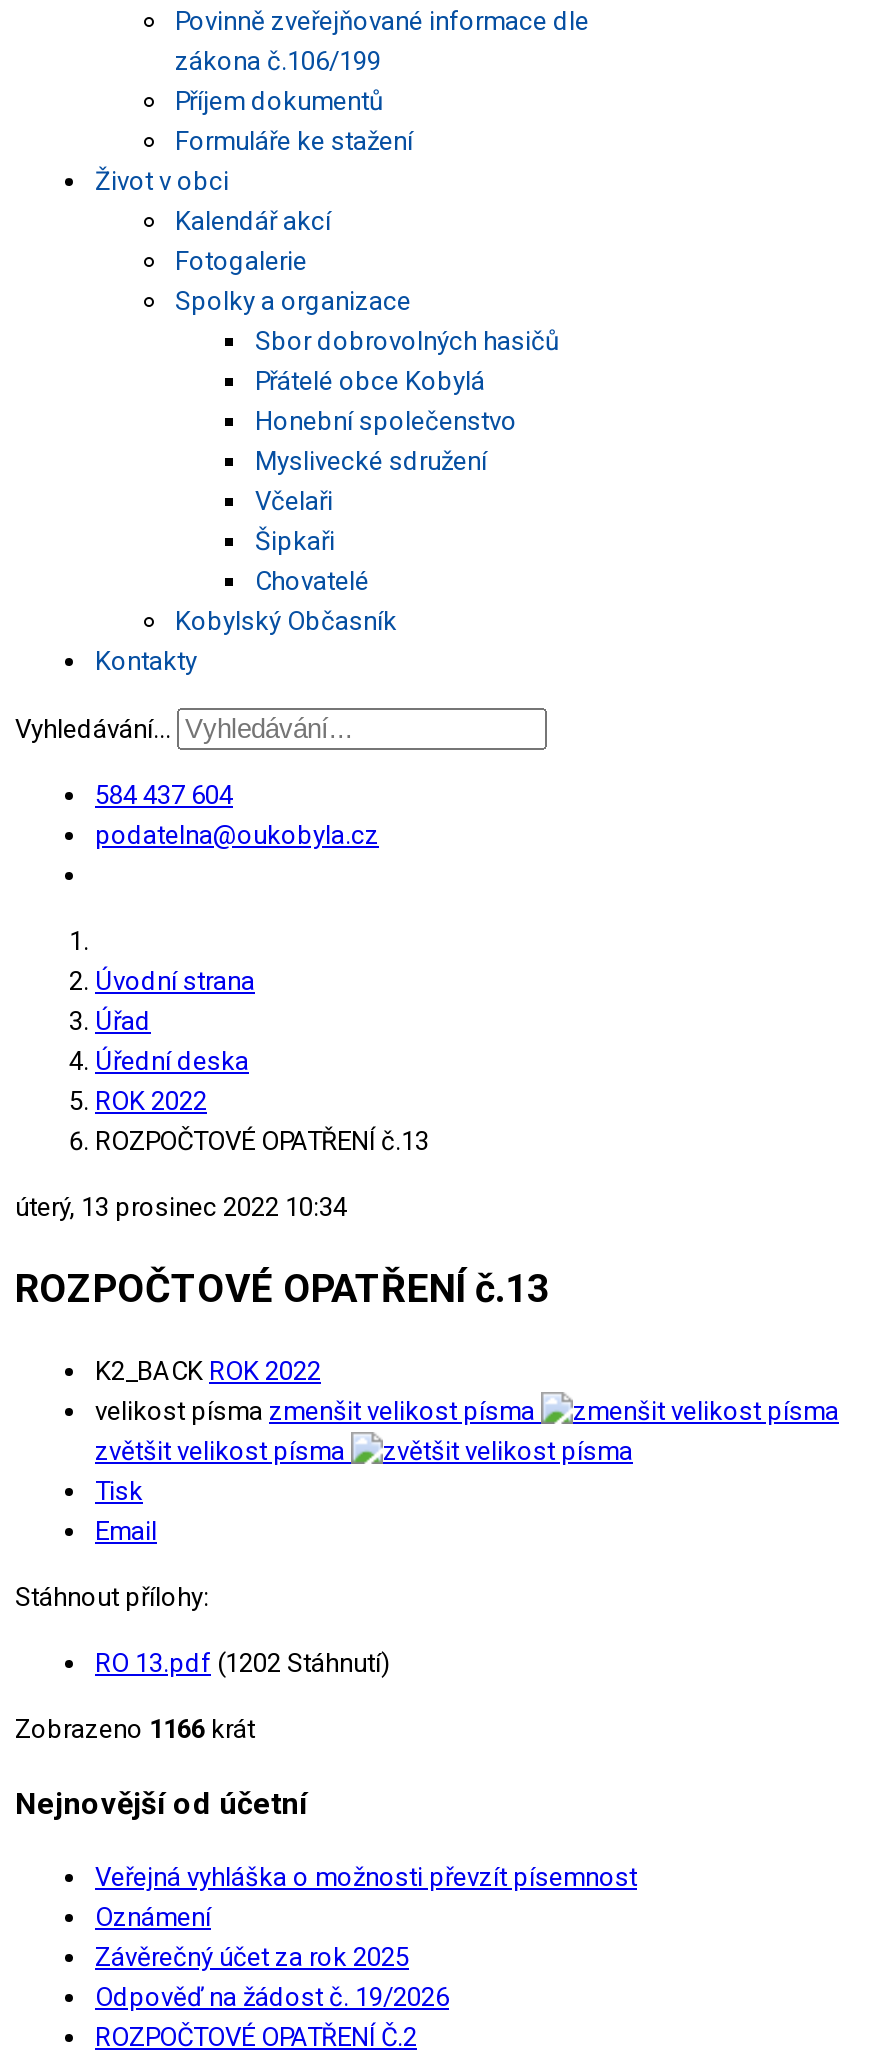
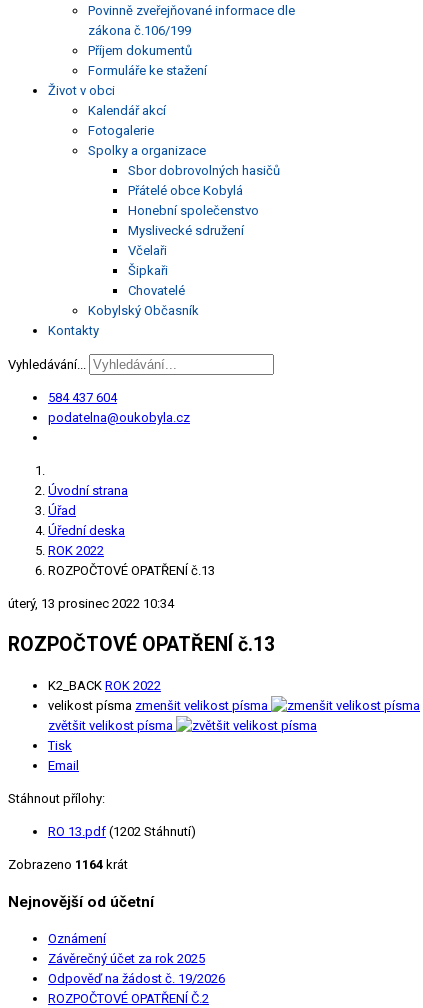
- Zobrazeno 1166 krát
+ Zobrazeno 1164 krát

- Veřejná vyhláška o možnosti převzít písemnost
